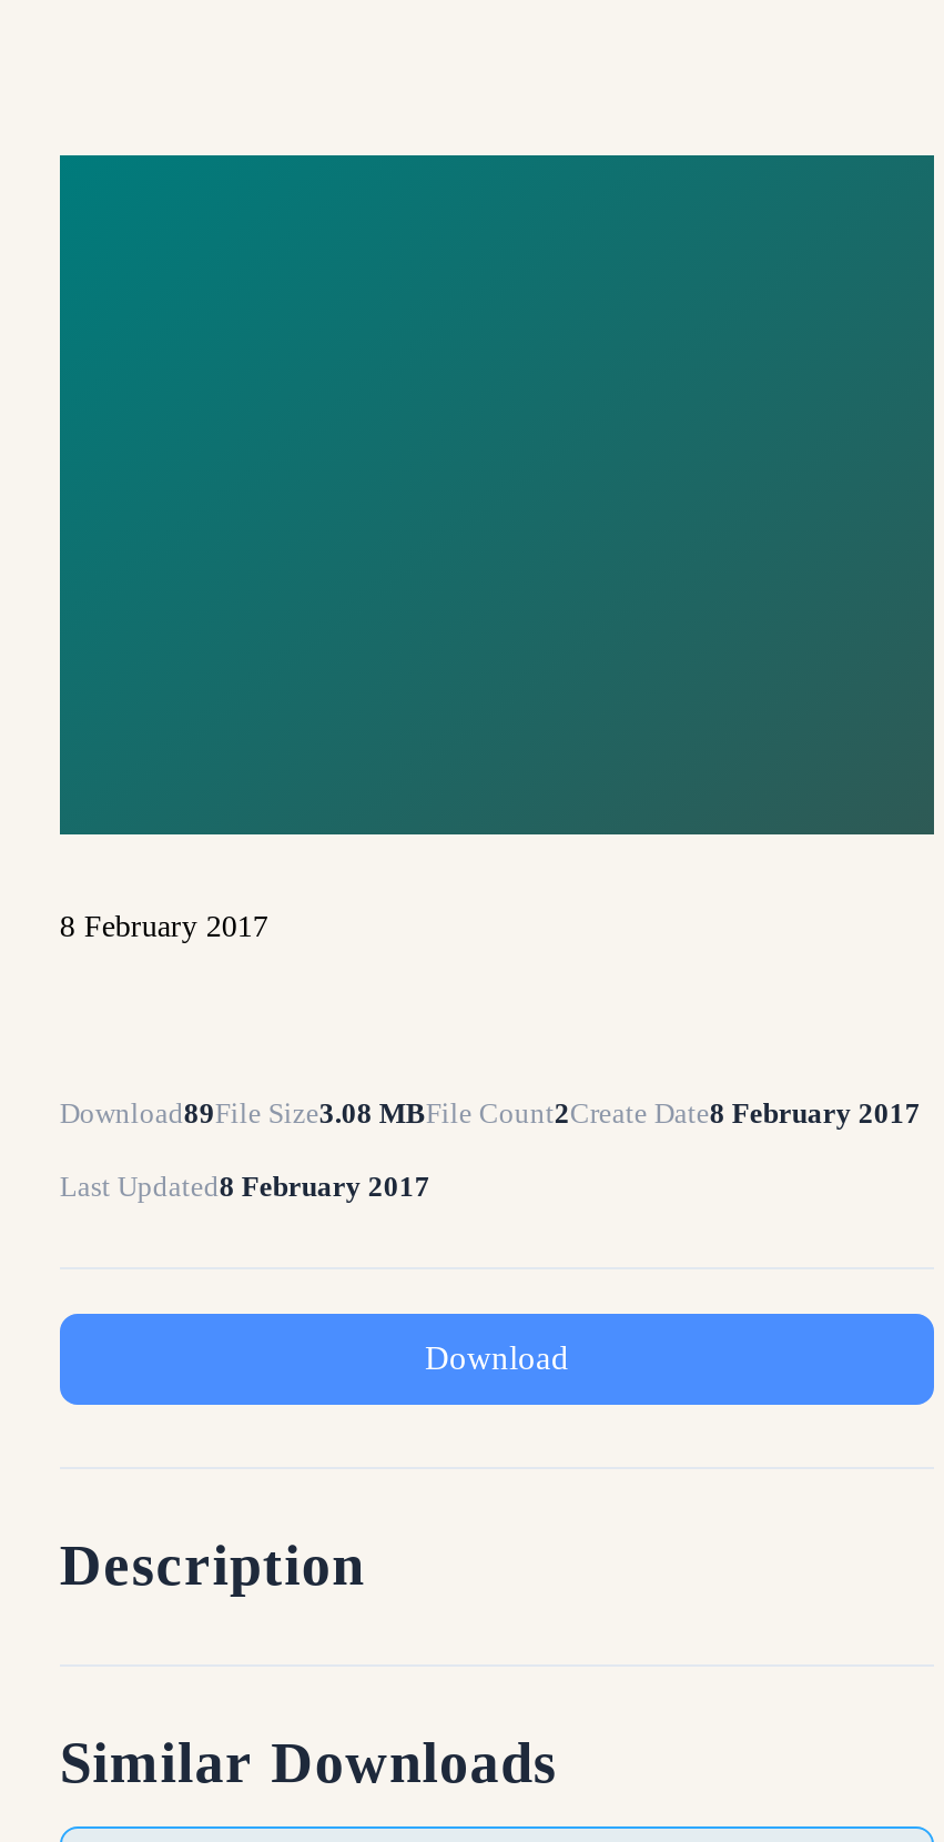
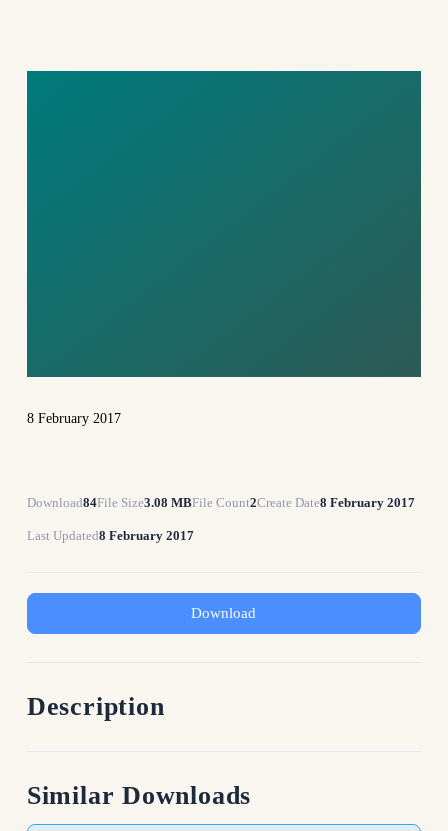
- Download89File Size3.08 MBFile Count2Create Date8 February 2017
+ Download84File Size3.08 MBFile Count2Create Date8 February 2017
